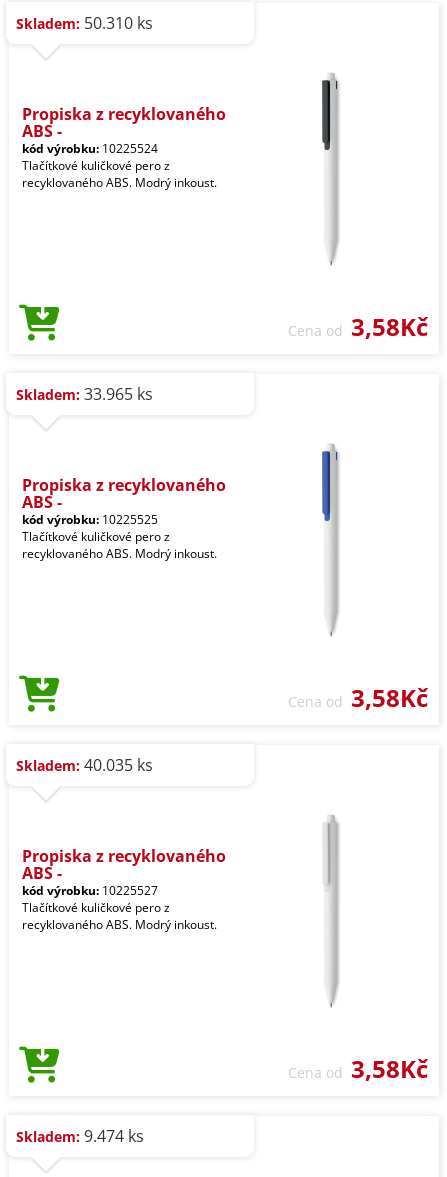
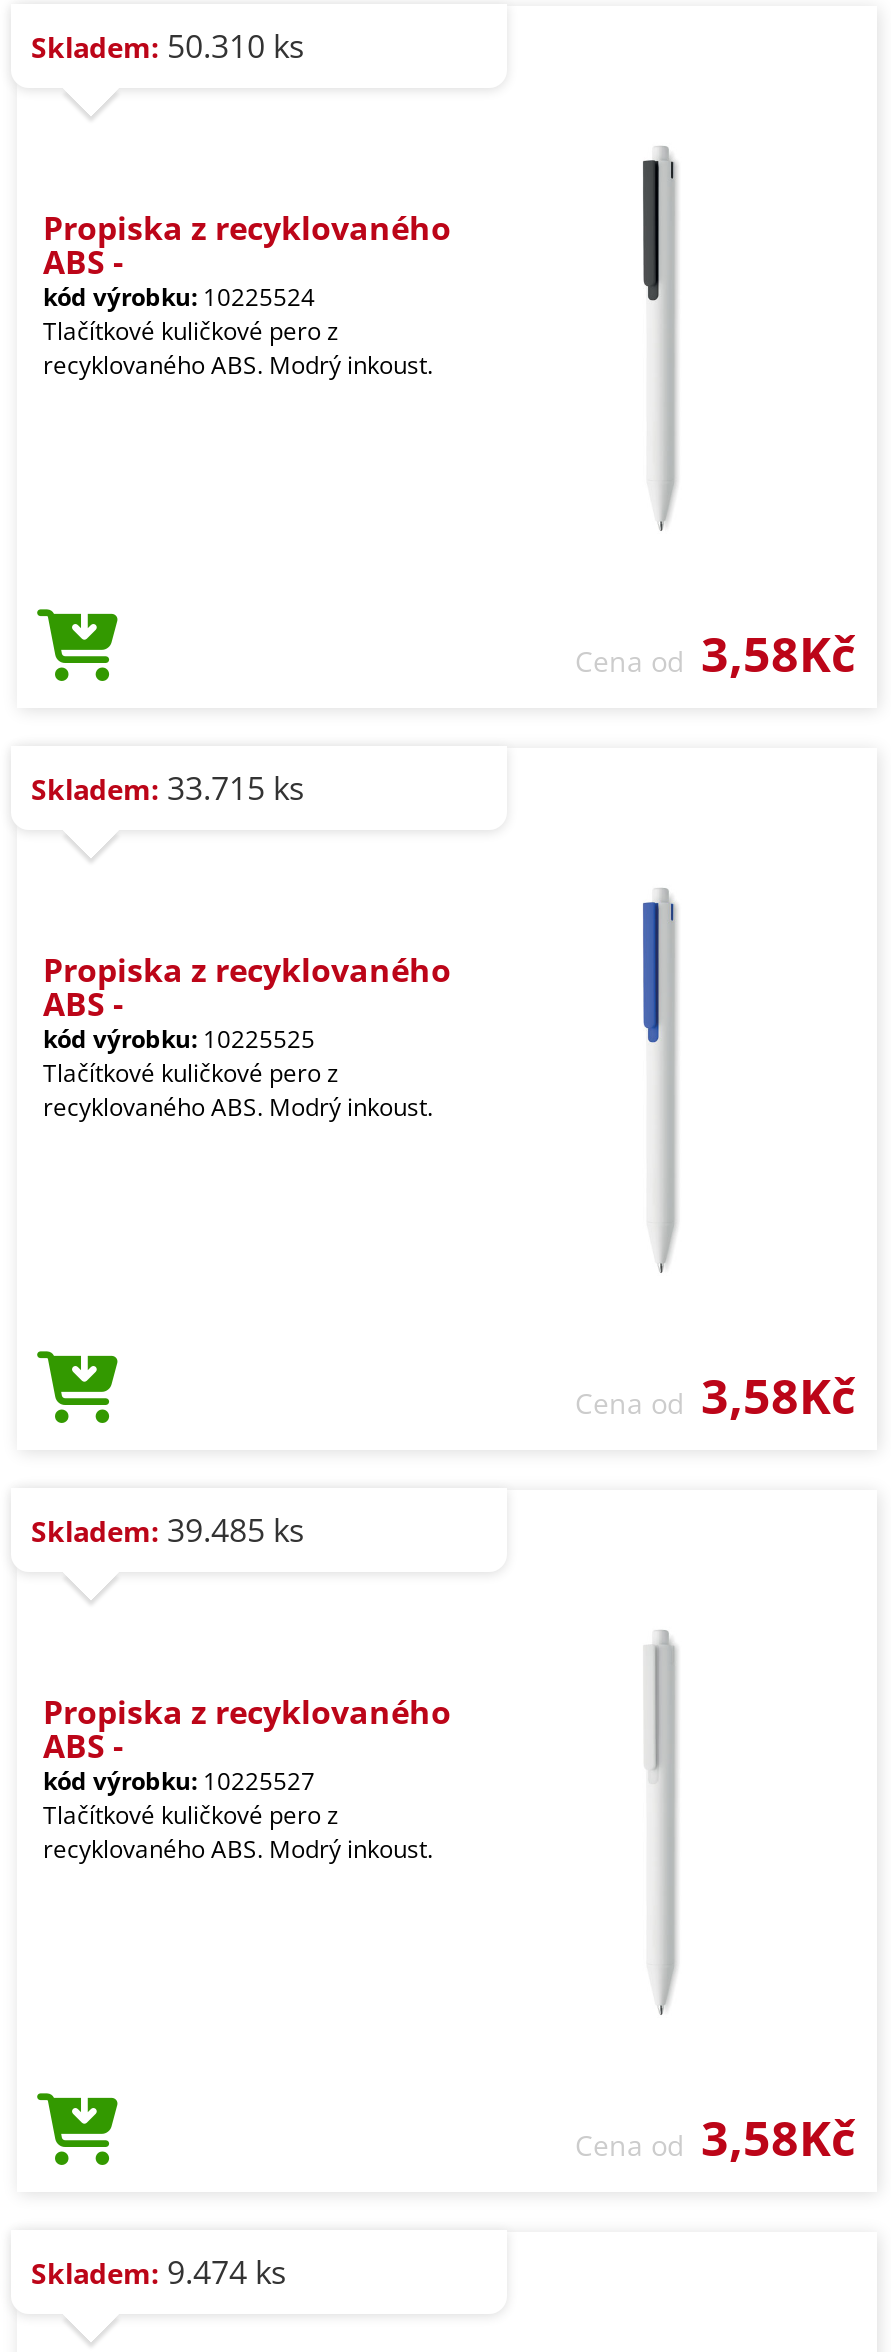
- Skladem: 33.965 ks
+ Skladem: 33.715 ks

- Skladem: 40.035 ks
+ Skladem: 39.485 ks
